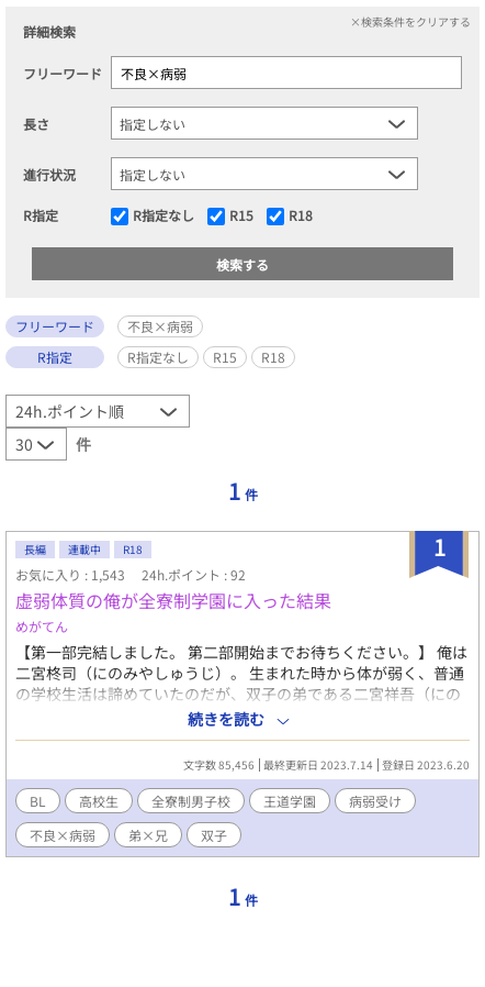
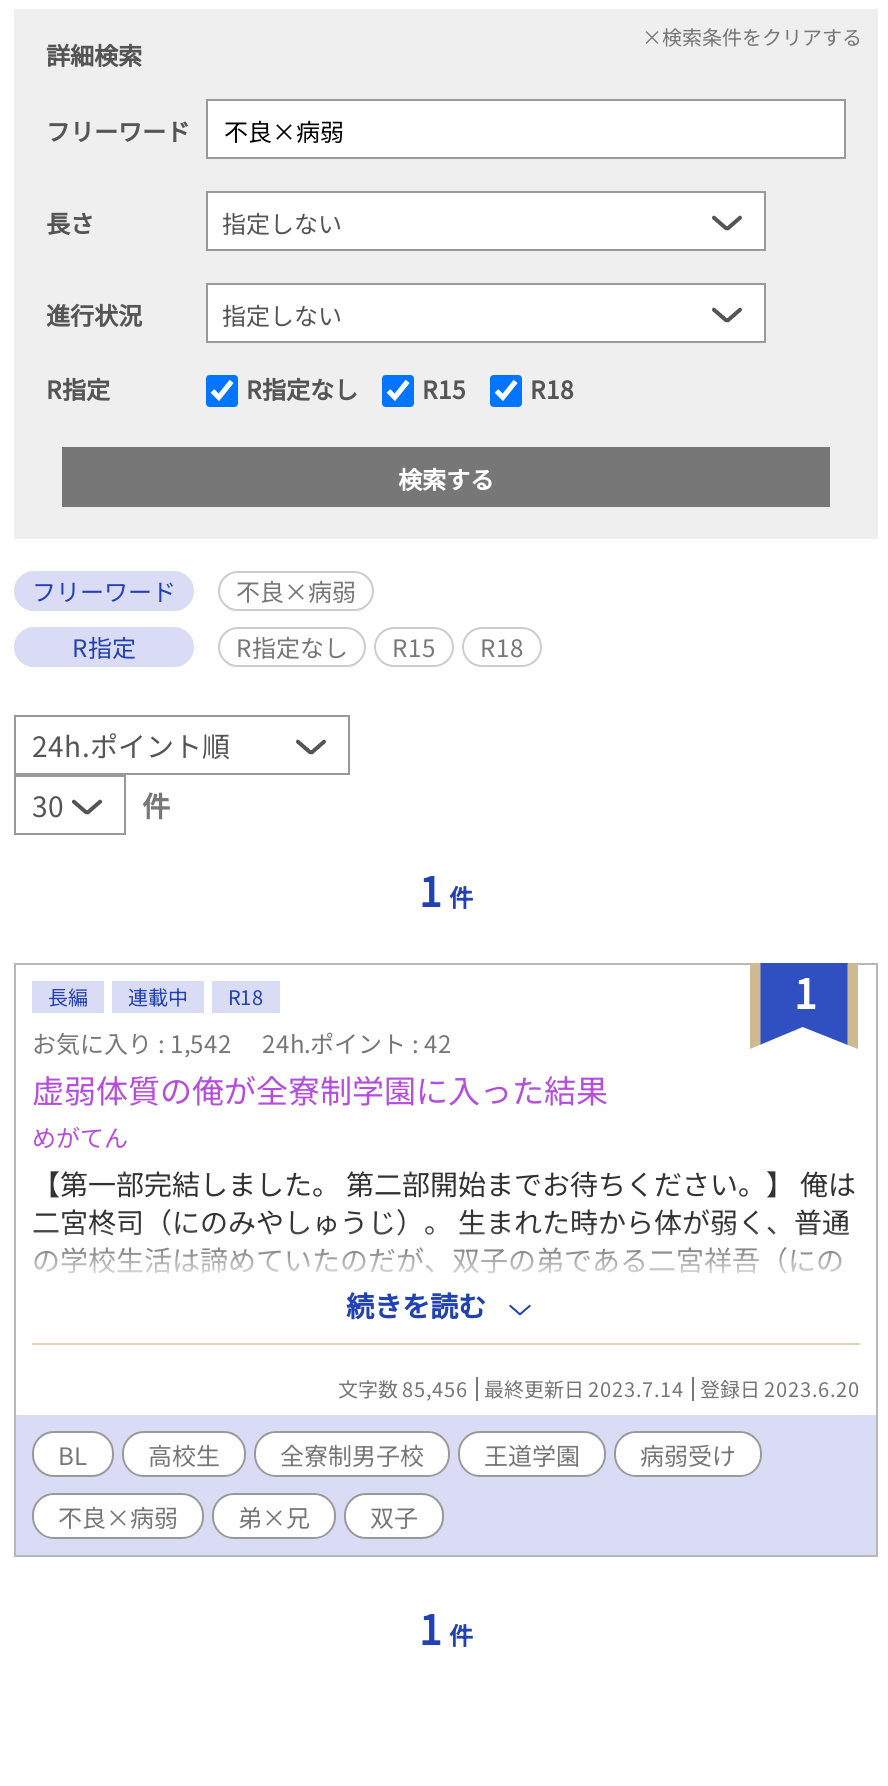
- お気に入り : 1,543
+ お気に入り : 1,542

- 24h.ポイント : 92
+ 24h.ポイント : 42
